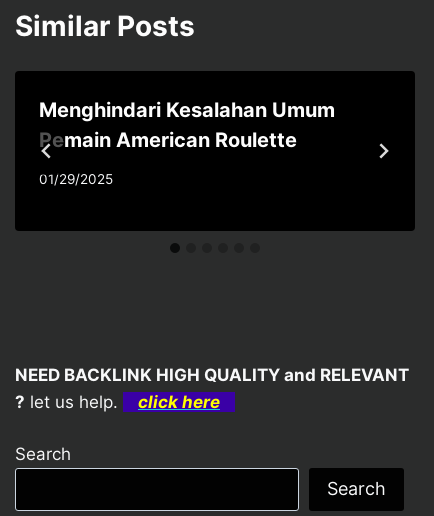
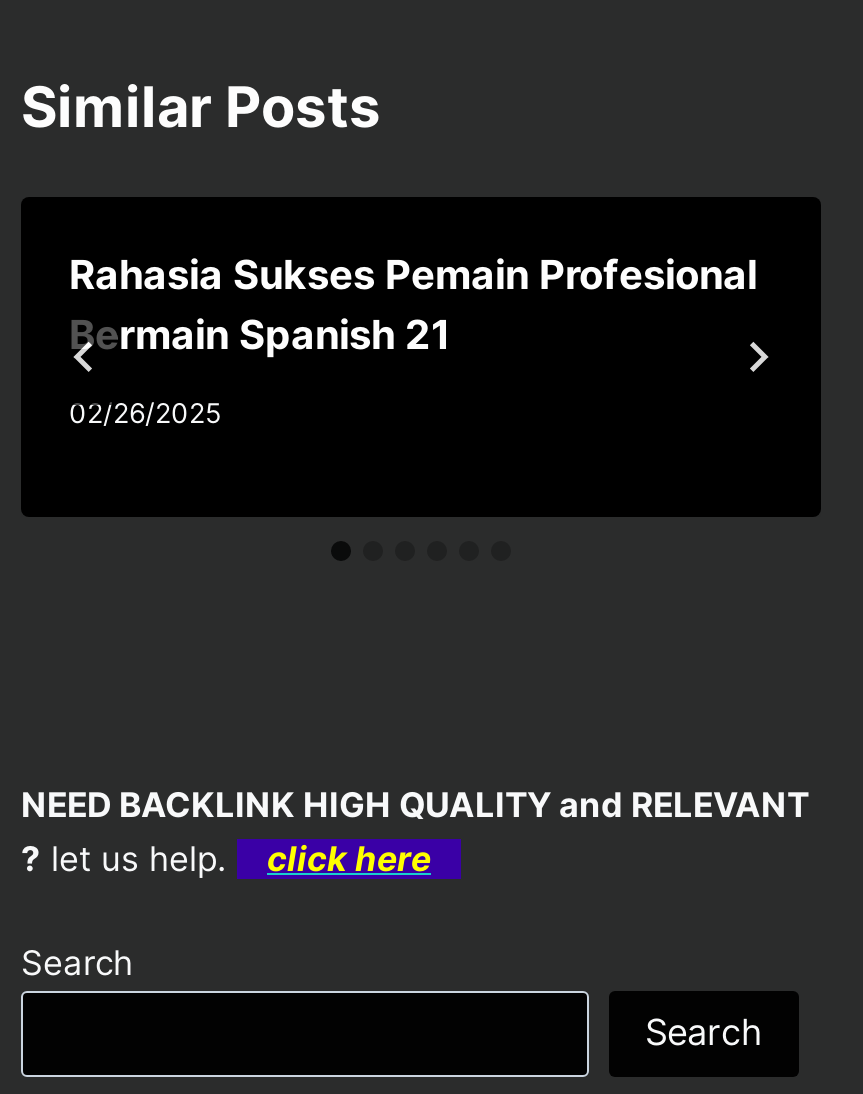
- Menghindari Kesalahan Umum
- Pemain American Roulette
+ Rahasia Sukses Pemain Profesional
+ Bermain Spanish 21

- 01/29/2025
+ 02/26/2025
